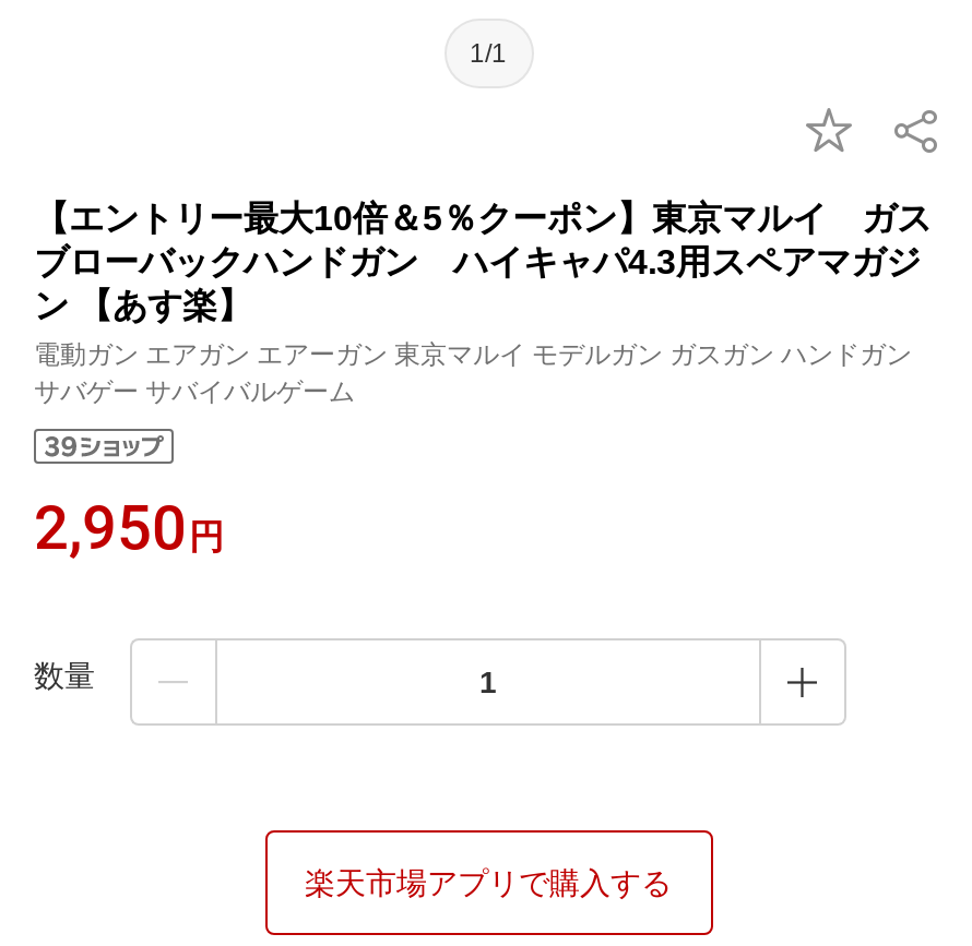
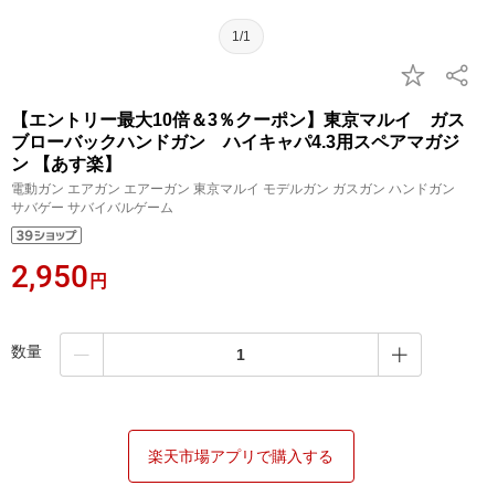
- 【エントリー最大10倍＆5％クーポン】東京マルイ ガス
+ 【エントリー最大10倍＆3％クーポン】東京マルイ ガス
